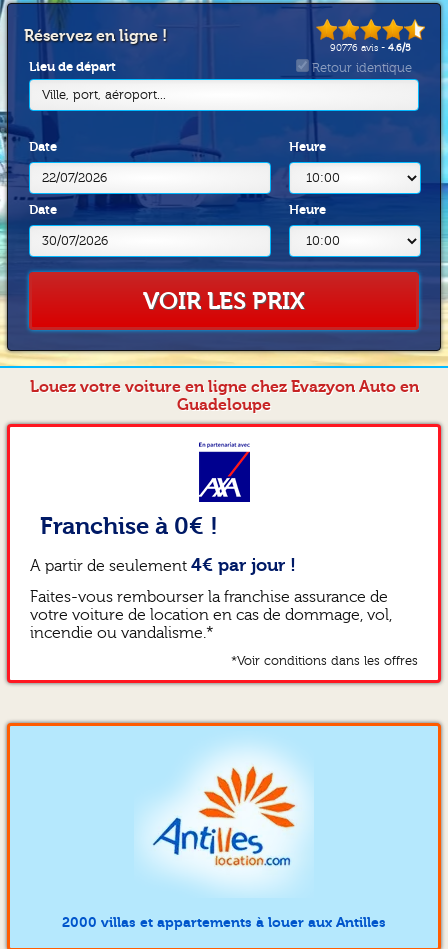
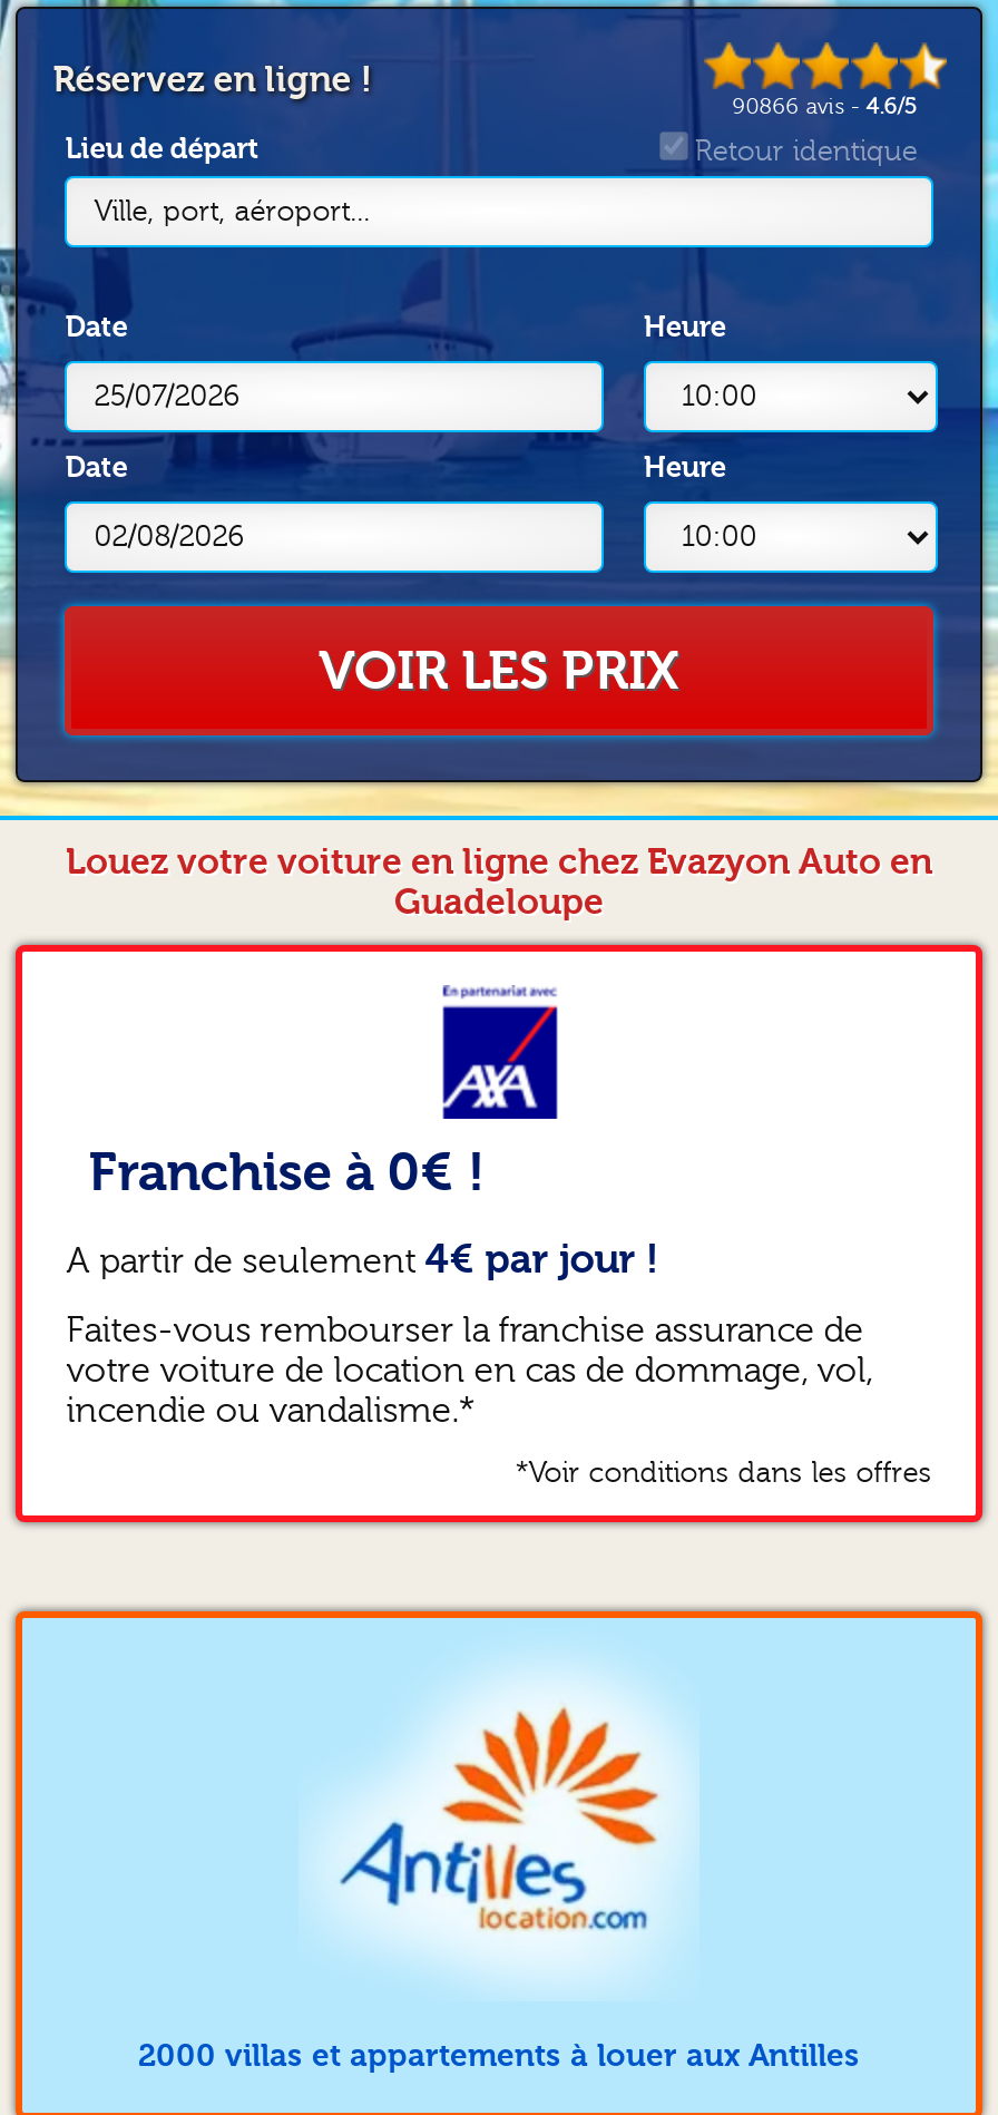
- 90776 avis - 4.6/5
+ 90866 avis - 4.6/5
